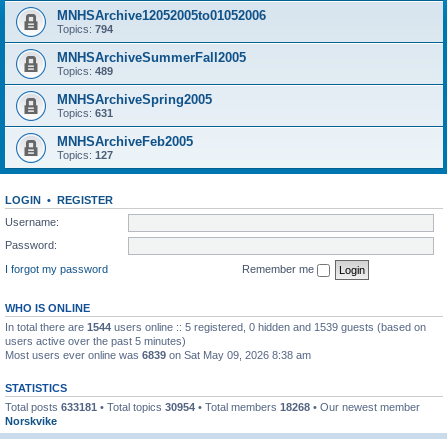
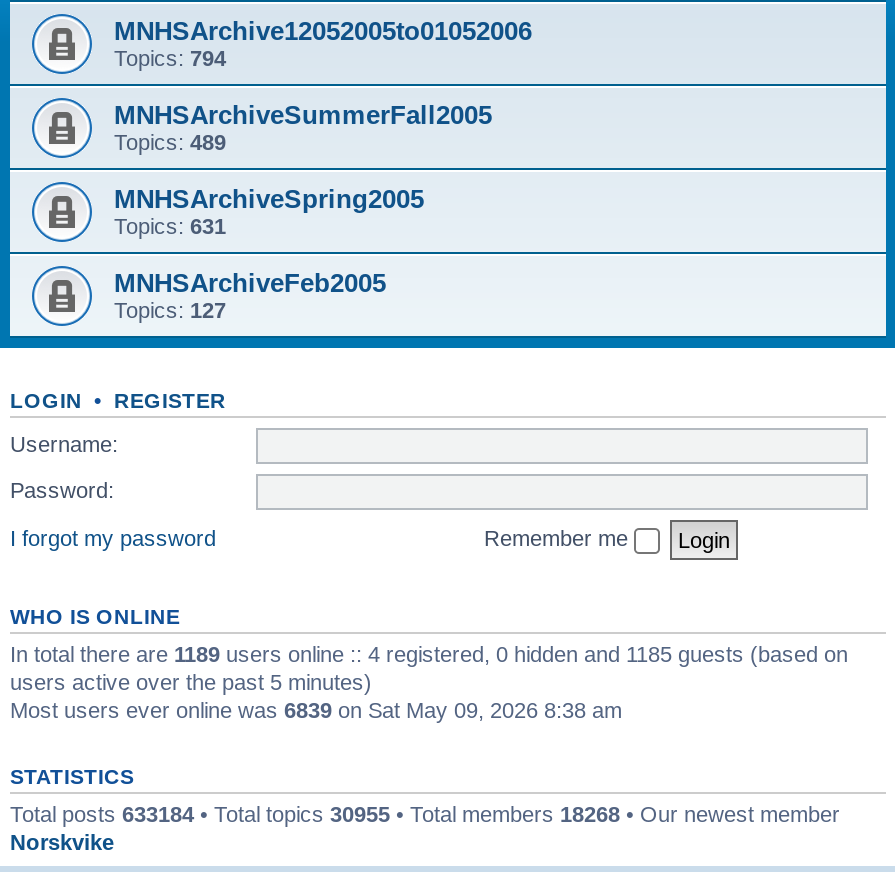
- In total there are 1544 users online :: 5 registered, 0 hidden and 1539 guests (based on
+ In total there are 1189 users online :: 4 registered, 0 hidden and 1185 guests (based on

- Total posts 633181 • Total topics 30954 • Total members 18268 • Our newest member
+ Total posts 633184 • Total topics 30955 • Total members 18268 • Our newest member
